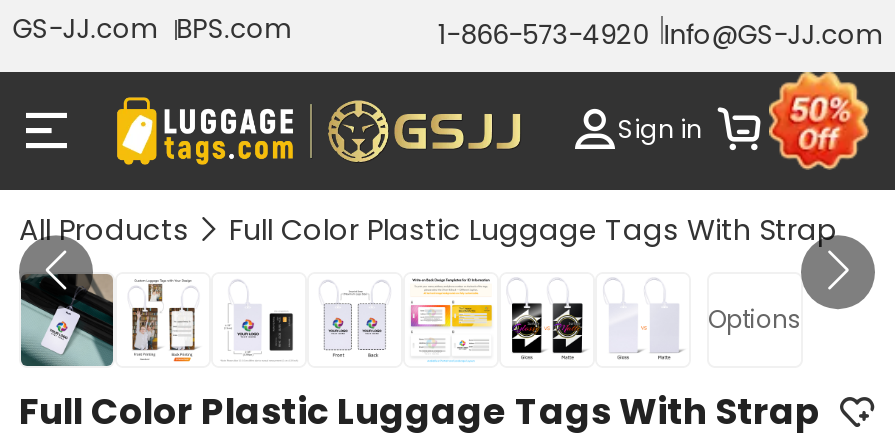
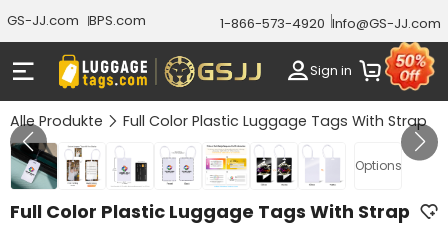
- All Products
+ Alle Produkte
